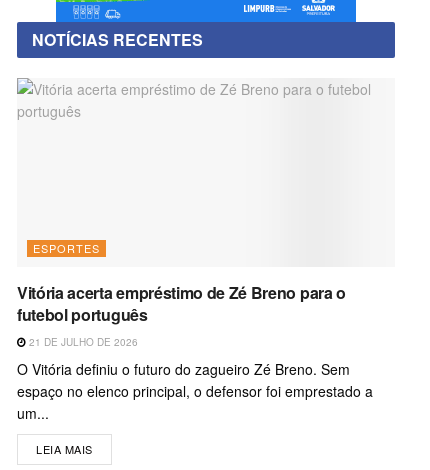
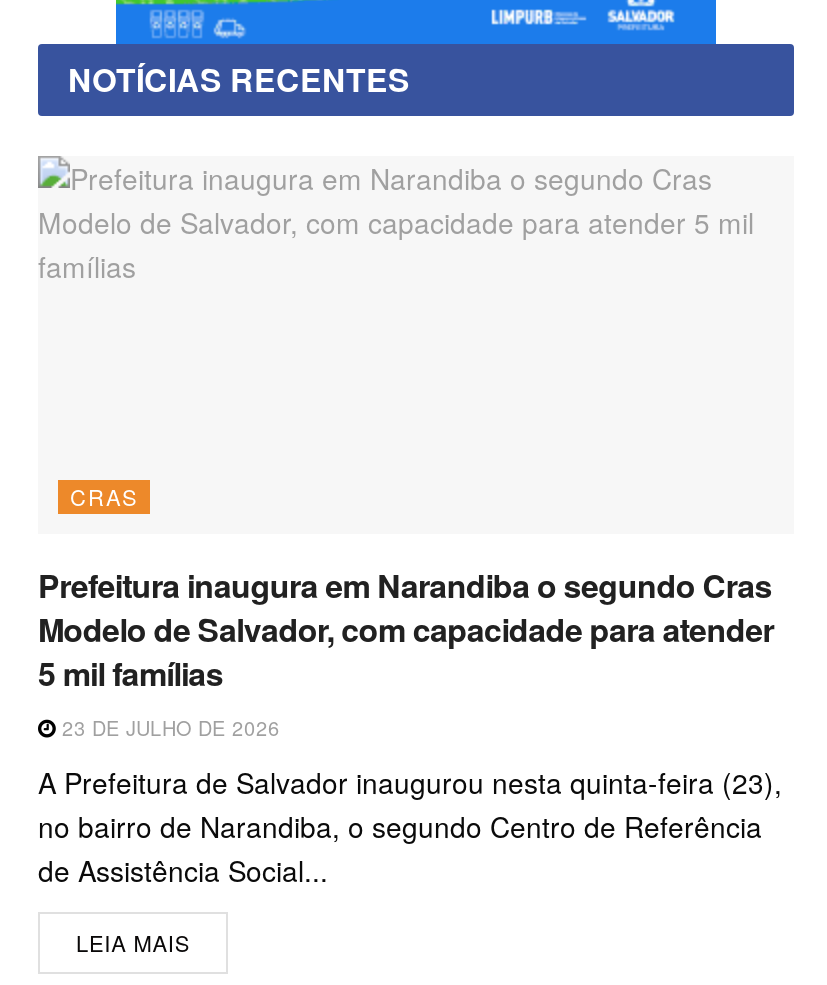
- ESPORTES
+ CRAS

- Vitória acerta empréstimo de Zé Breno para o
- futebol português
- 21 DE JULHO DE 2026
+ Prefeitura inaugura em Narandiba o segundo Cras
+ Modelo de Salvador, com capacidade para atender
+ 5 mil famílias
+ 23 DE JULHO DE 2026

- O Vitória definiu o futuro do zagueiro Zé Breno. Sem
- espaço no elenco principal, o defensor foi emprestado a
- um...
+ A Prefeitura de Salvador inaugurou nesta quinta-feira (23),
+ no bairro de Narandiba, o segundo Centro de Referência
+ de Assistência Social...
